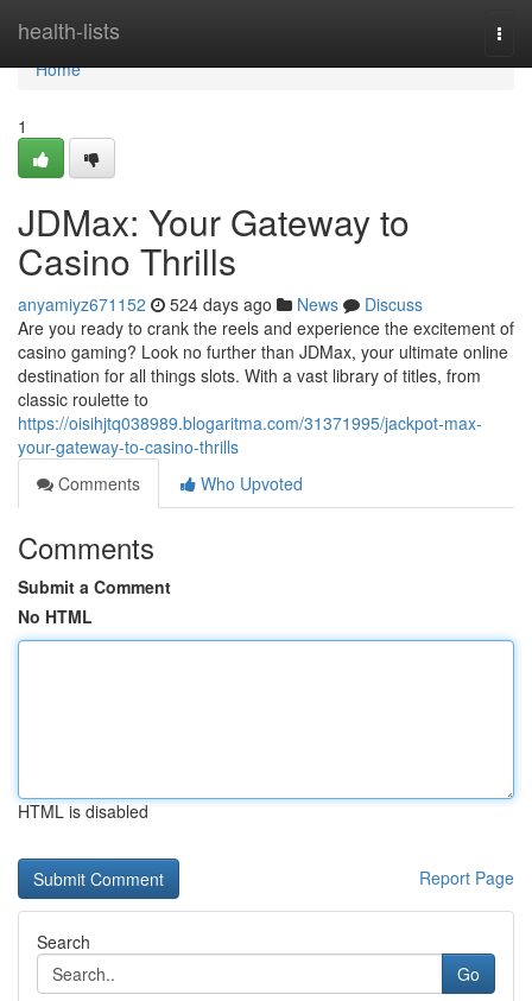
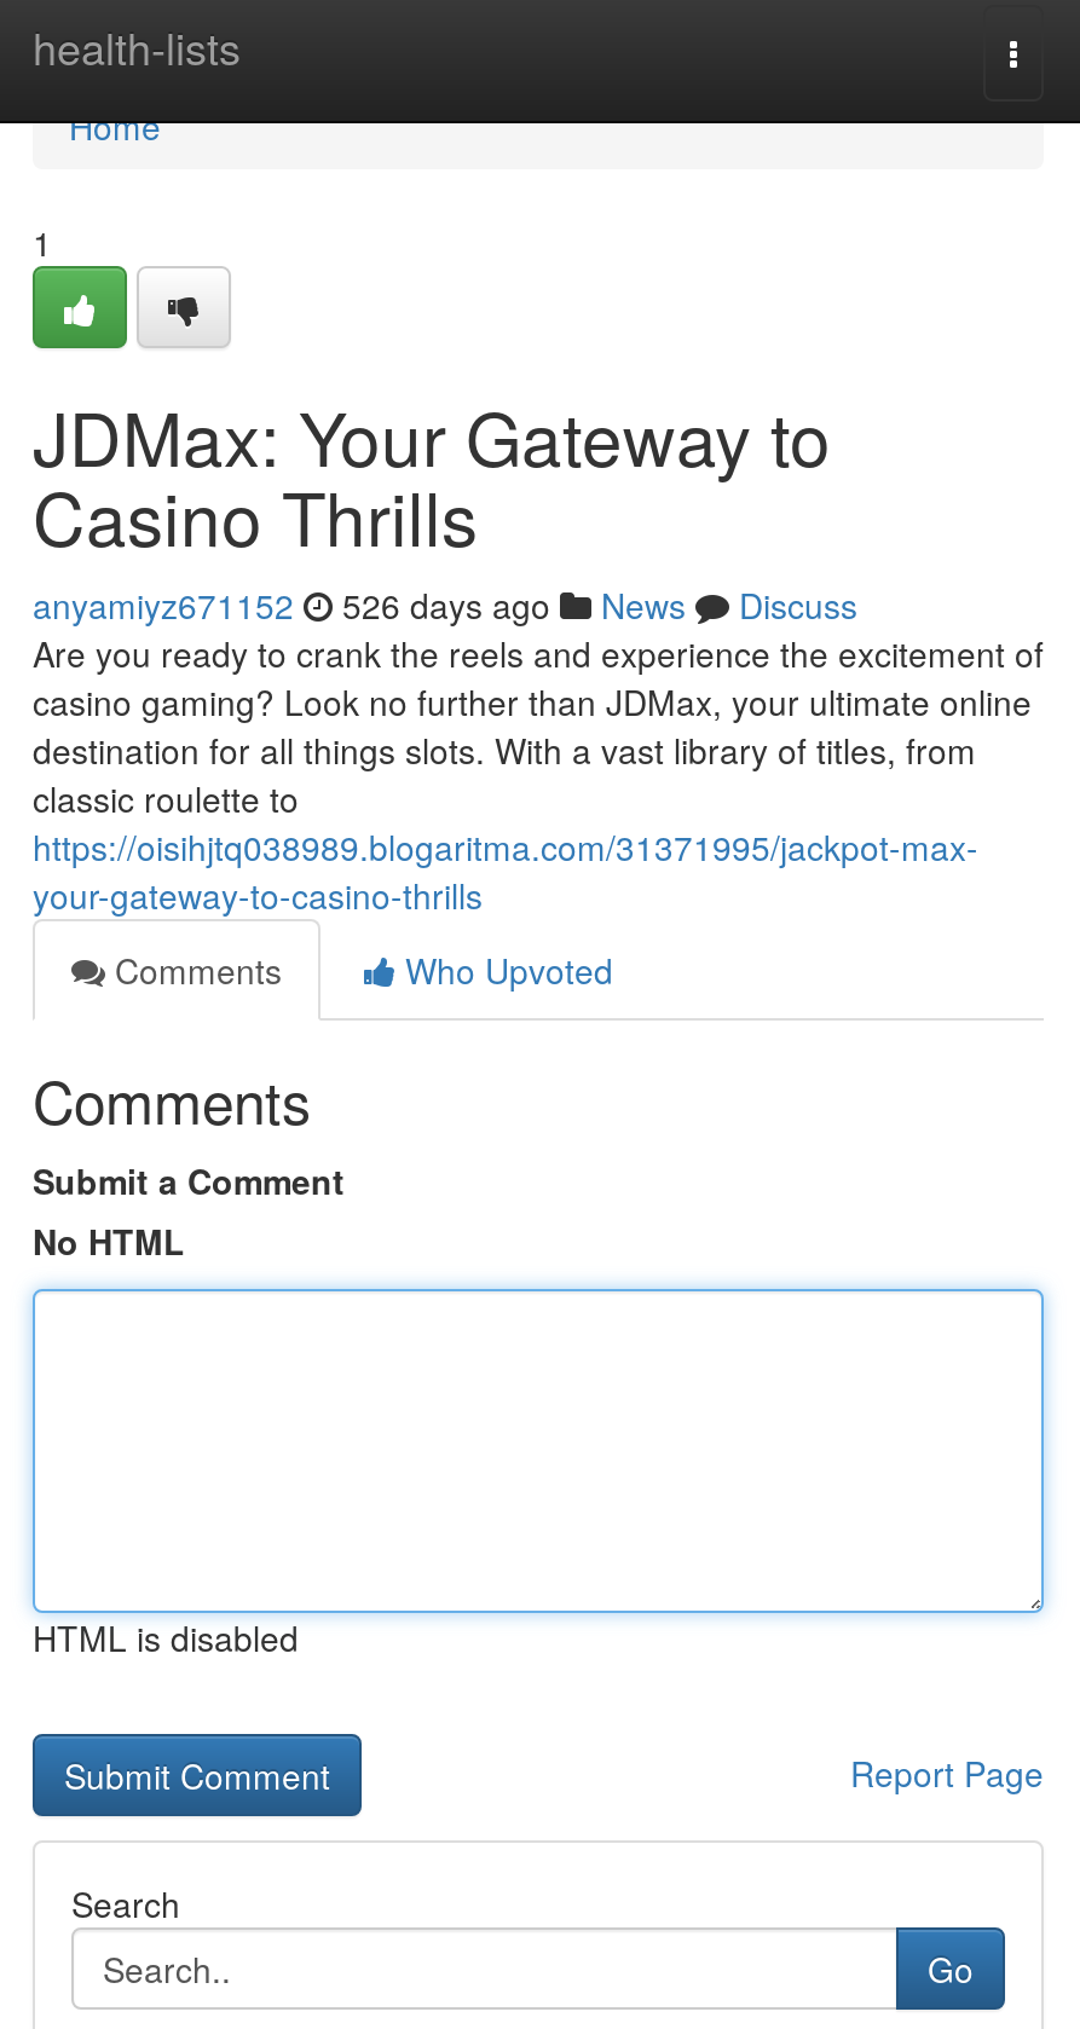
- anyamiyz671152 524 days ago News Discuss
+ anyamiyz671152 526 days ago News Discuss
